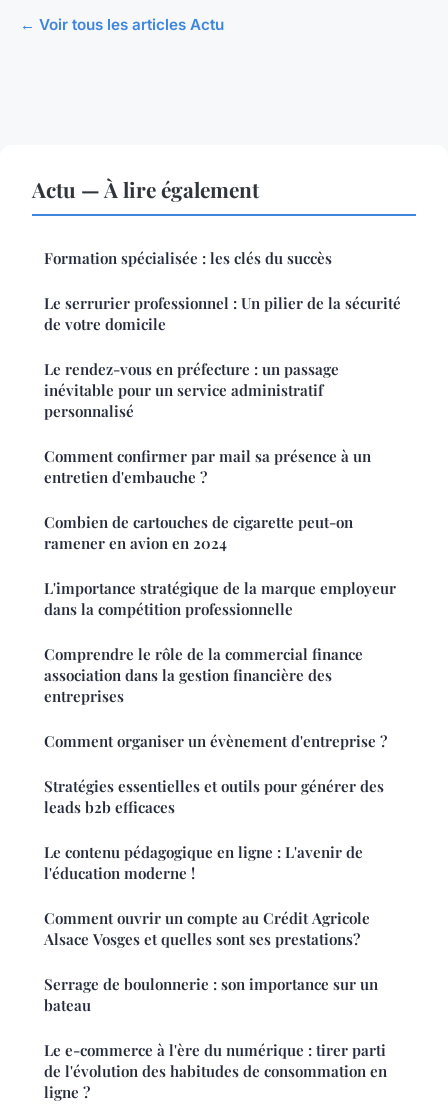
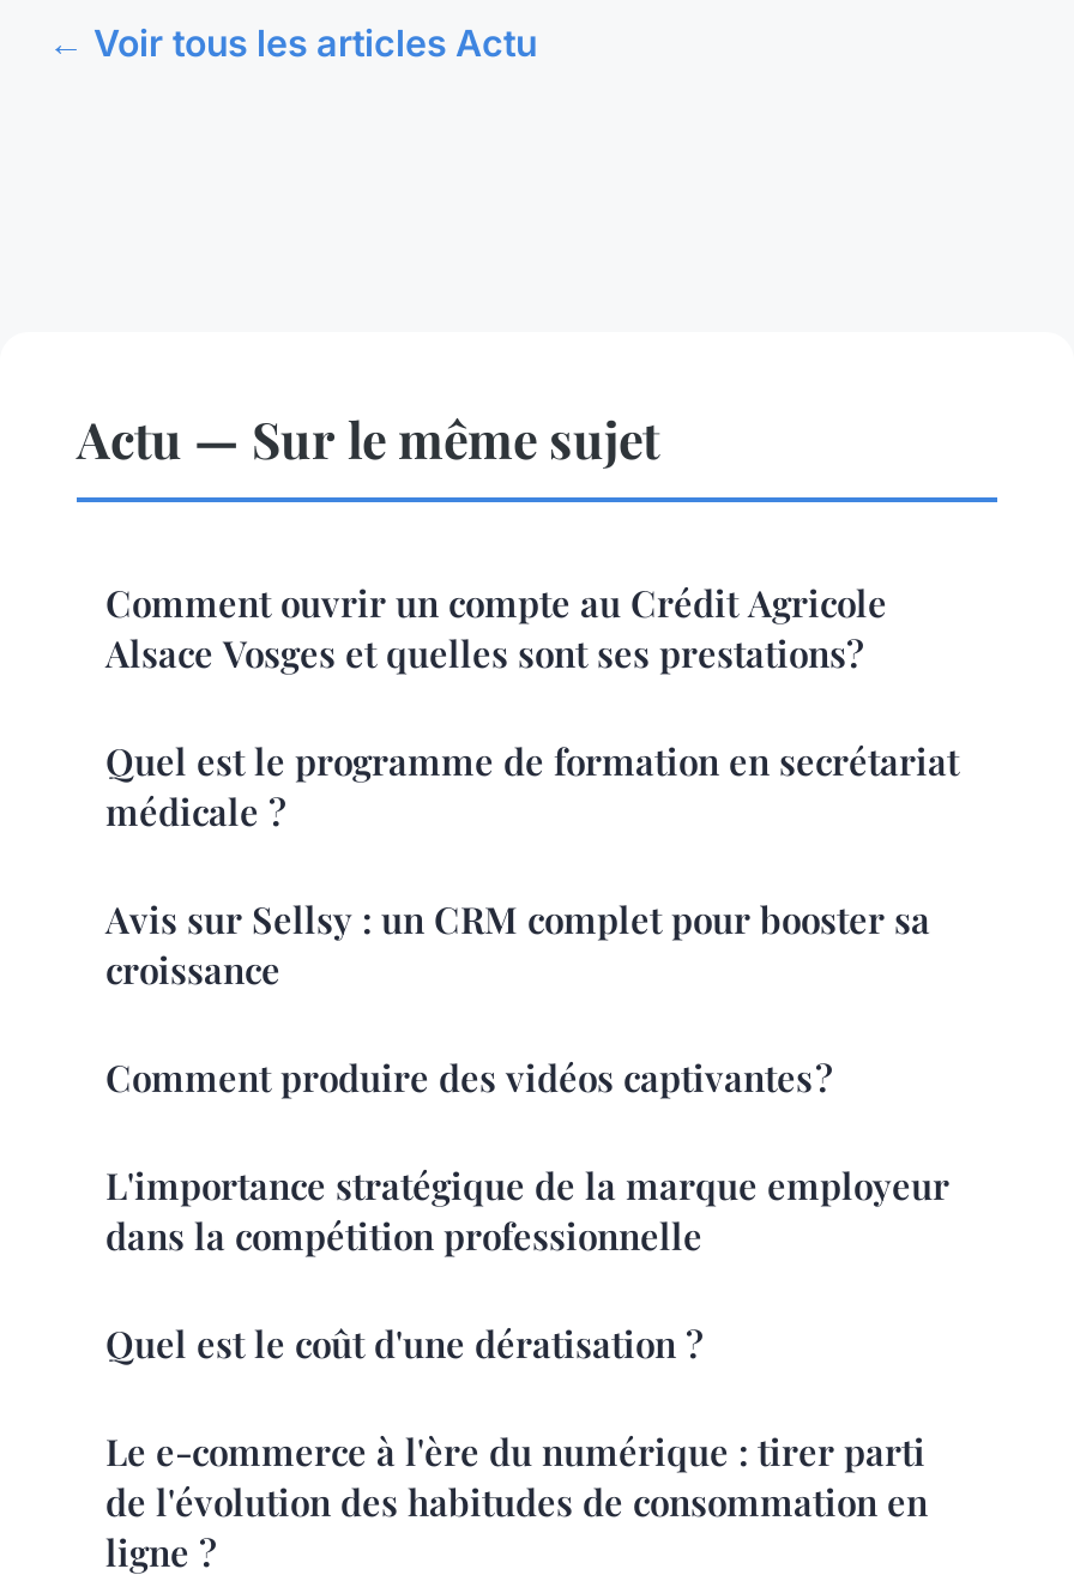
- Actu — À lire également
- Formation spécialisée : les clés du succès
- Le serrurier professionnel : Un pilier de la sécurité
- de votre domicile
- Le rendez-vous en préfecture : un passage
- inévitable pour un service administratif
- personnalisé
- Comment confirmer par mail sa présence à un
- entretien d'embauche ?
- Combien de cartouches de cigarette peut-on
- ramener en avion en 2024
+ Actu — Sur le même sujet
+ Quel est le programme de formation en secrétariat
+ médicale ?
+ Avis sur Sellsy : un CRM complet pour booster sa
+ croissance
+ Comment produire des vidéos captivantes ?

- Comprendre le rôle de la commercial finance
- association dans la gestion financière des
- entreprises
- Comment organiser un évènement d'entreprise ?
- Stratégies essentielles et outils pour générer des
- leads b2b efficaces
- Le contenu pédagogique en ligne : L'avenir de
- l'éducation moderne !
- Serrage de boulonnerie : son importance sur un
- bateau
+ Quel est le coût d'une dératisation ?

moved up: Comment ouvrir un compte au Crédit Agricole | Alsace Vosges et quelles sont ses prestations?
